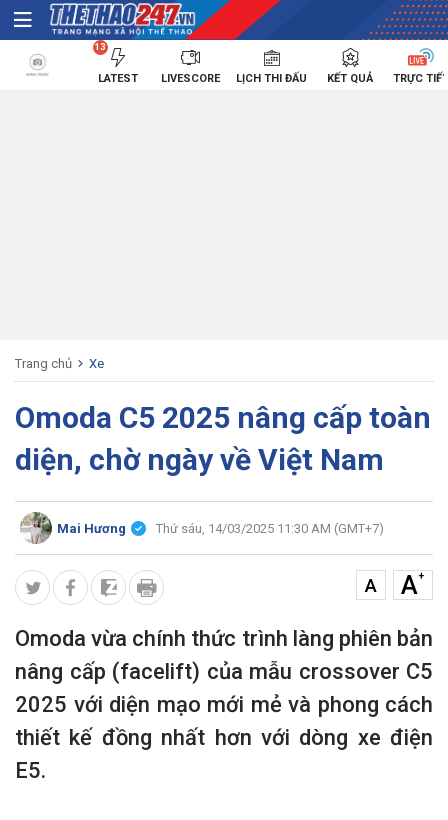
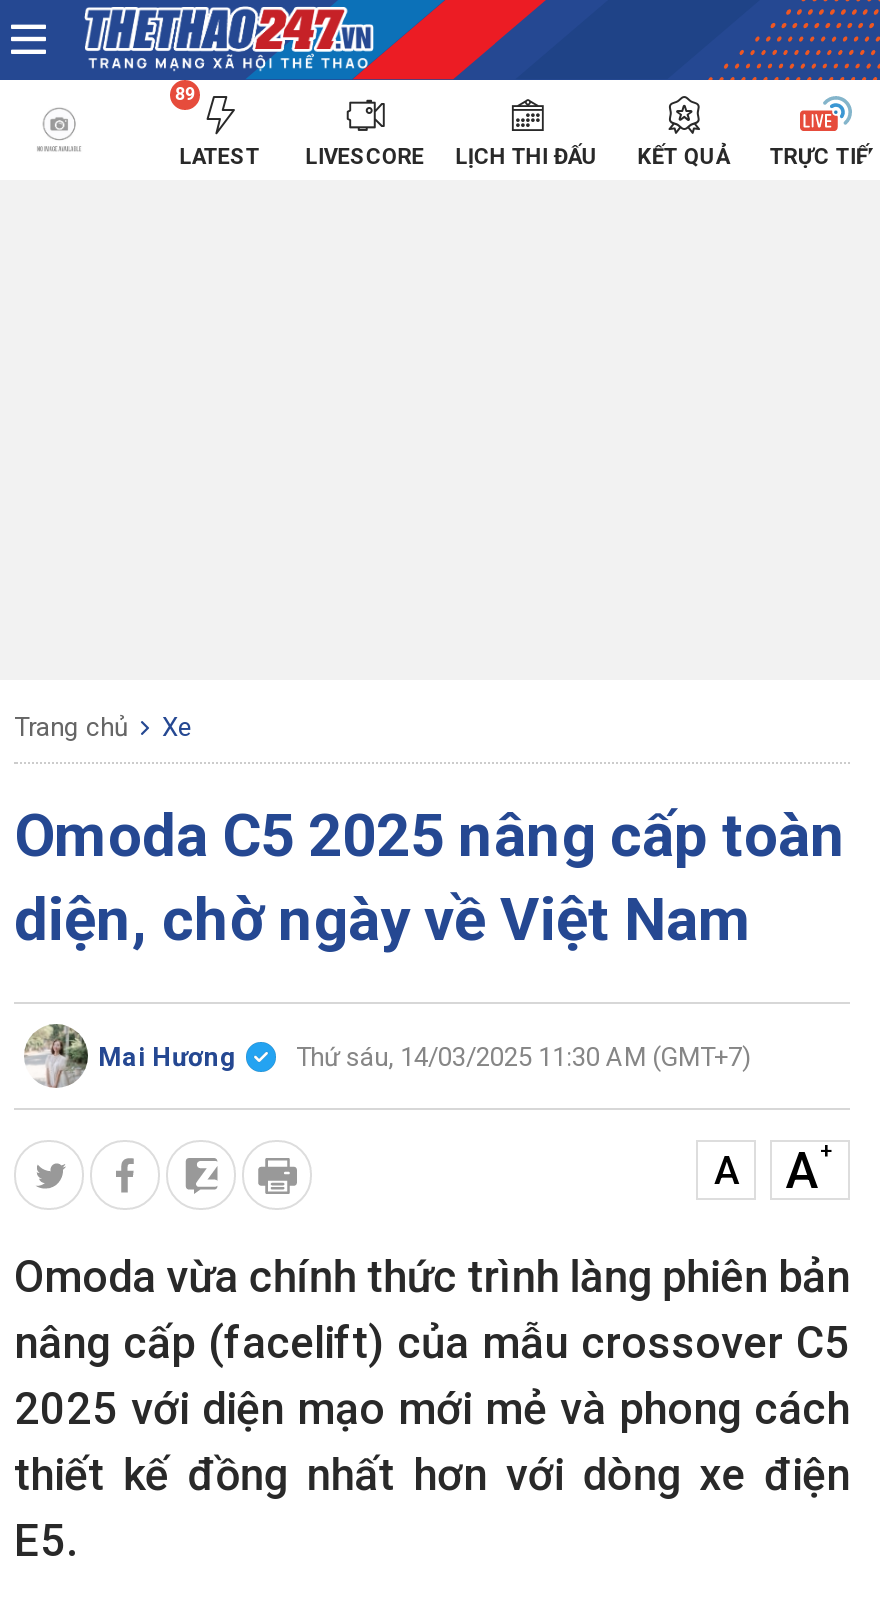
- 13
+ 89
